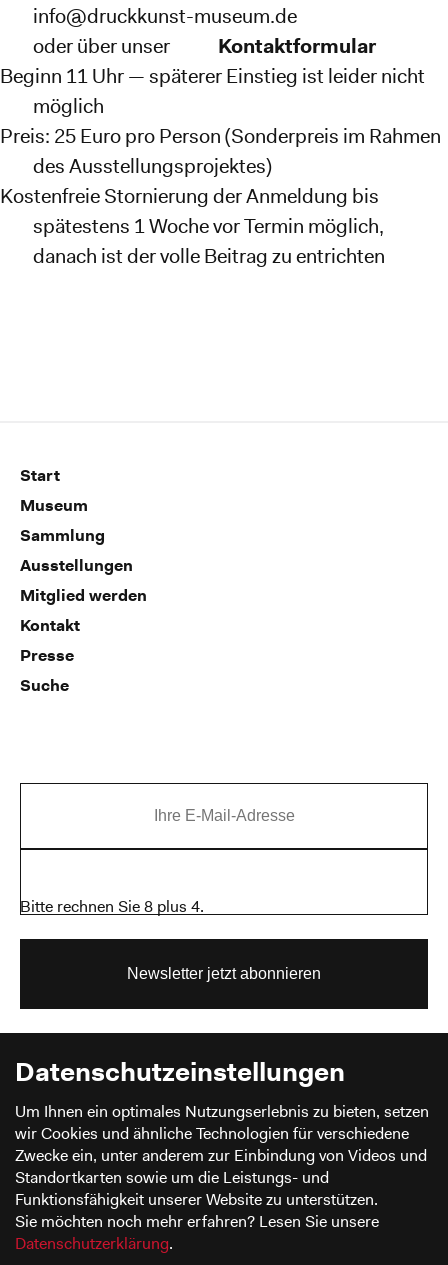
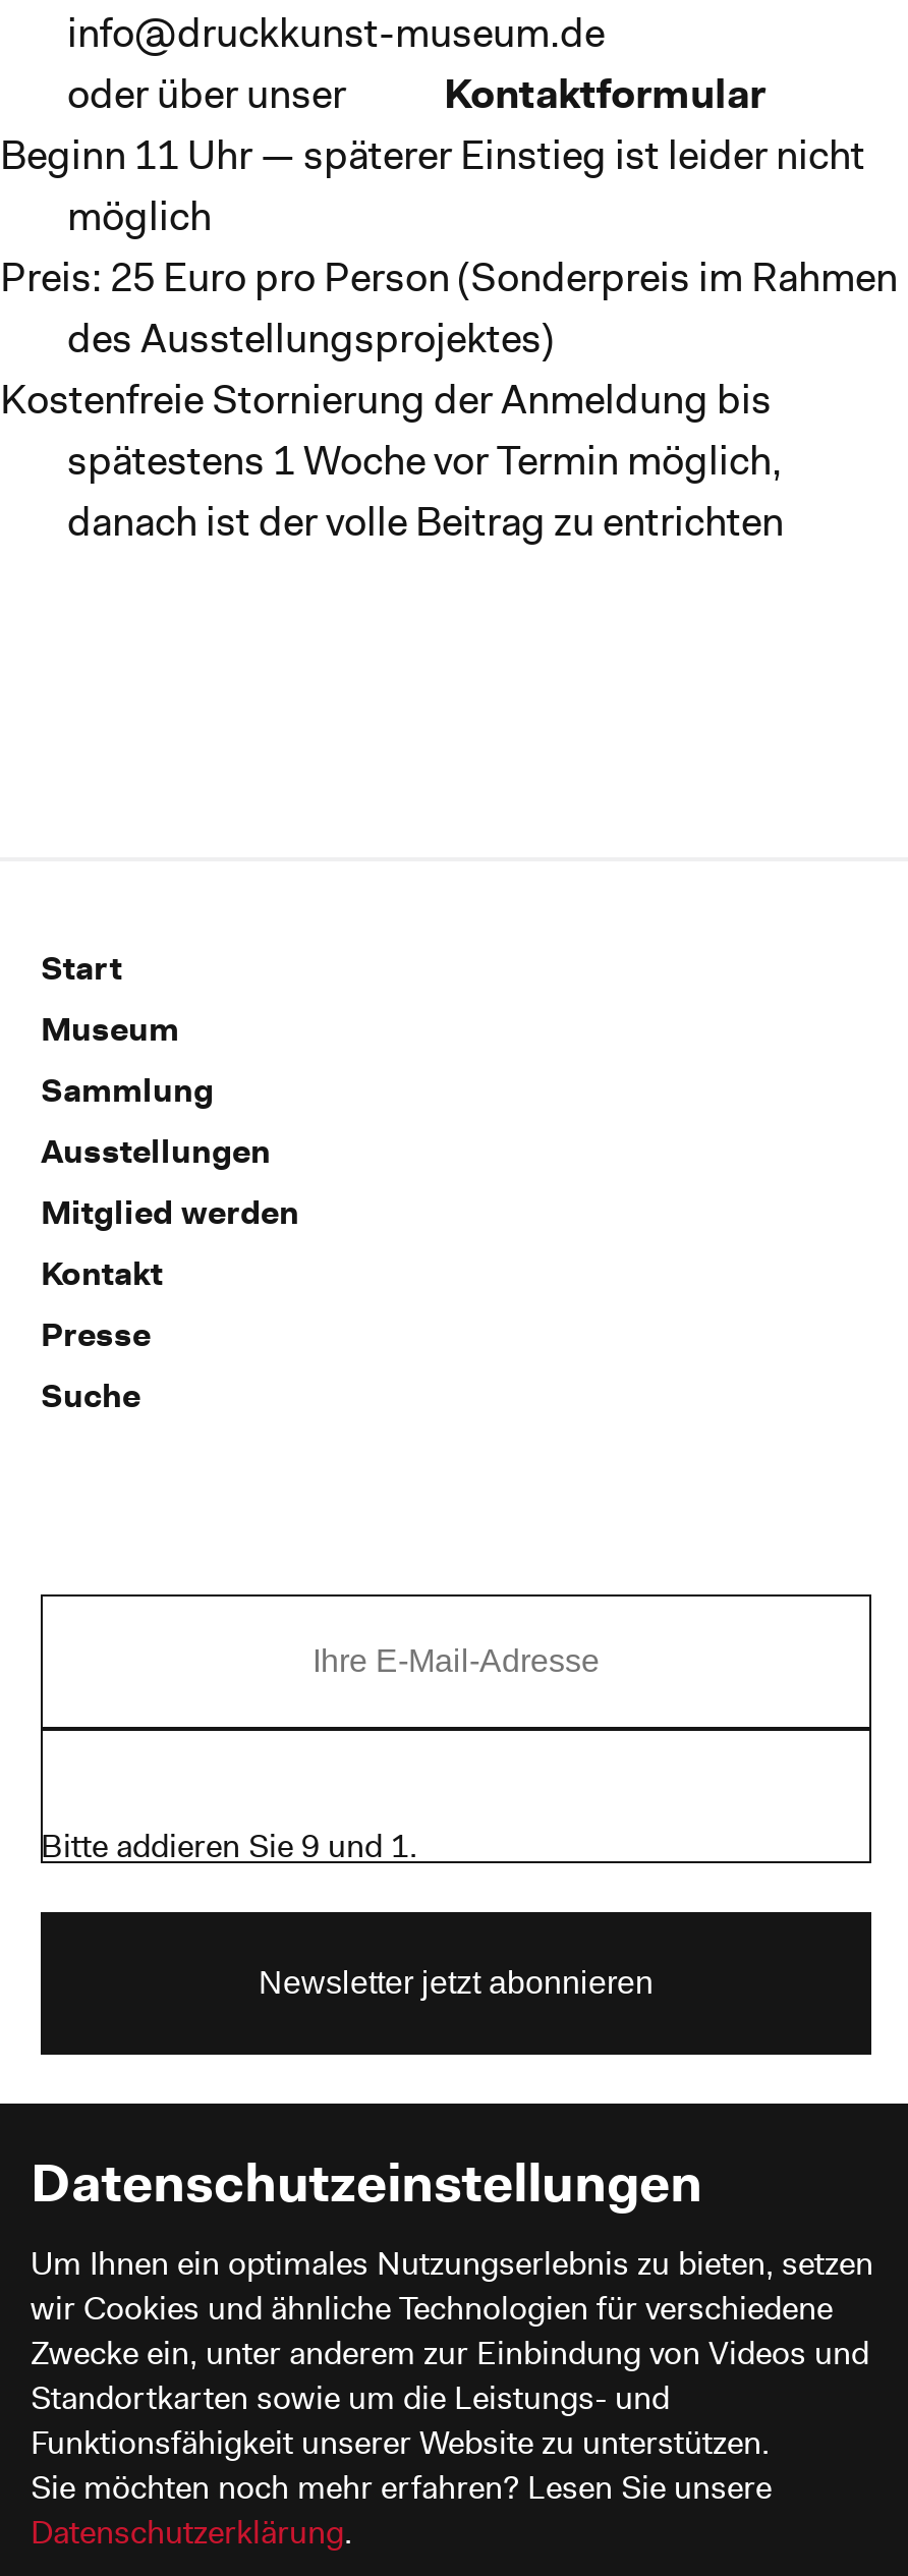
- Bitte rechnen Sie 8 plus 4.
+ Bitte addieren Sie 9 und 1.
